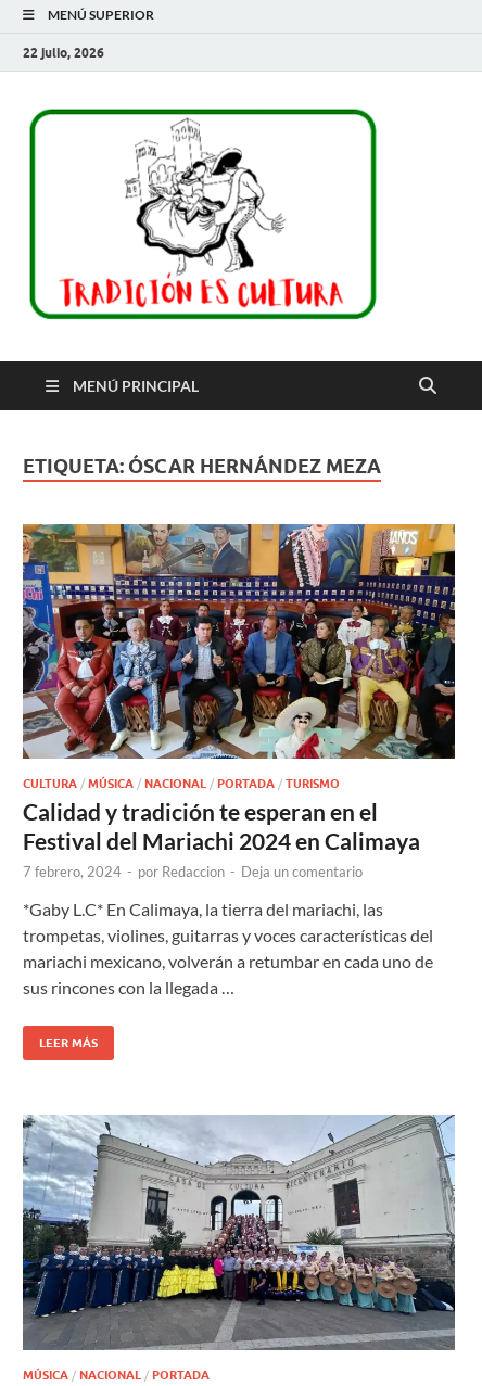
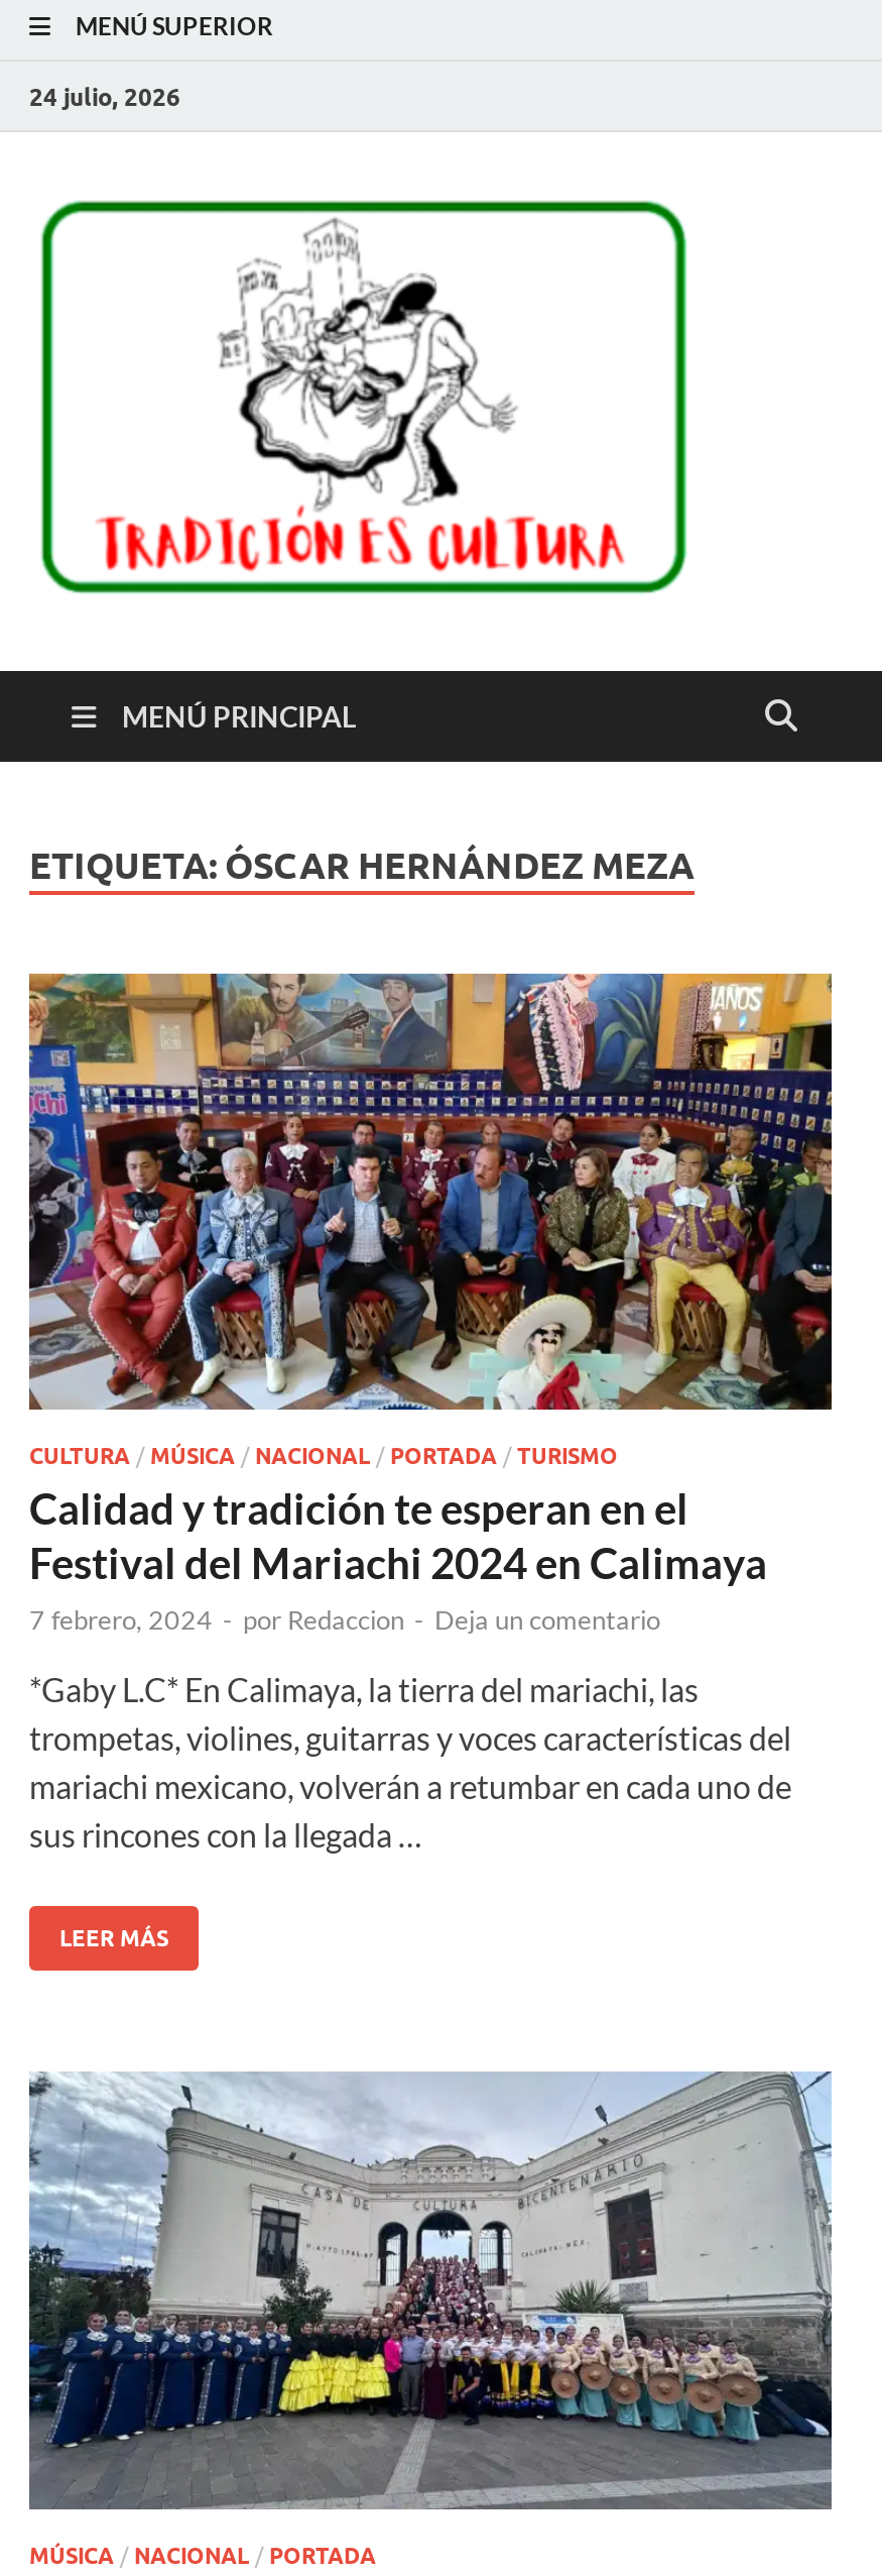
- 22 julio, 2026
+ 24 julio, 2026
